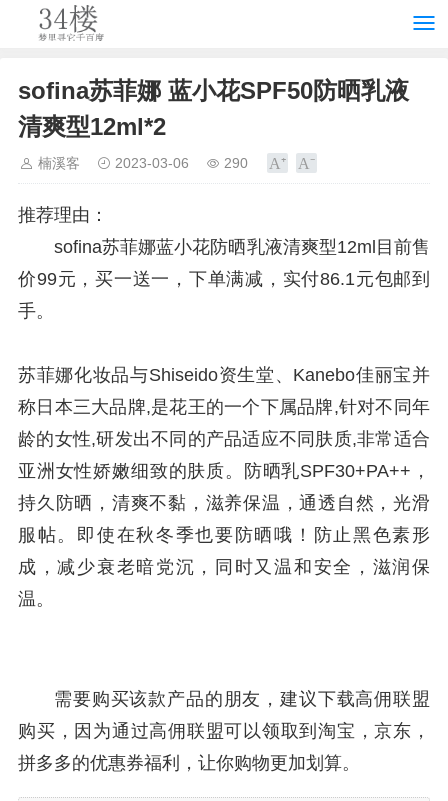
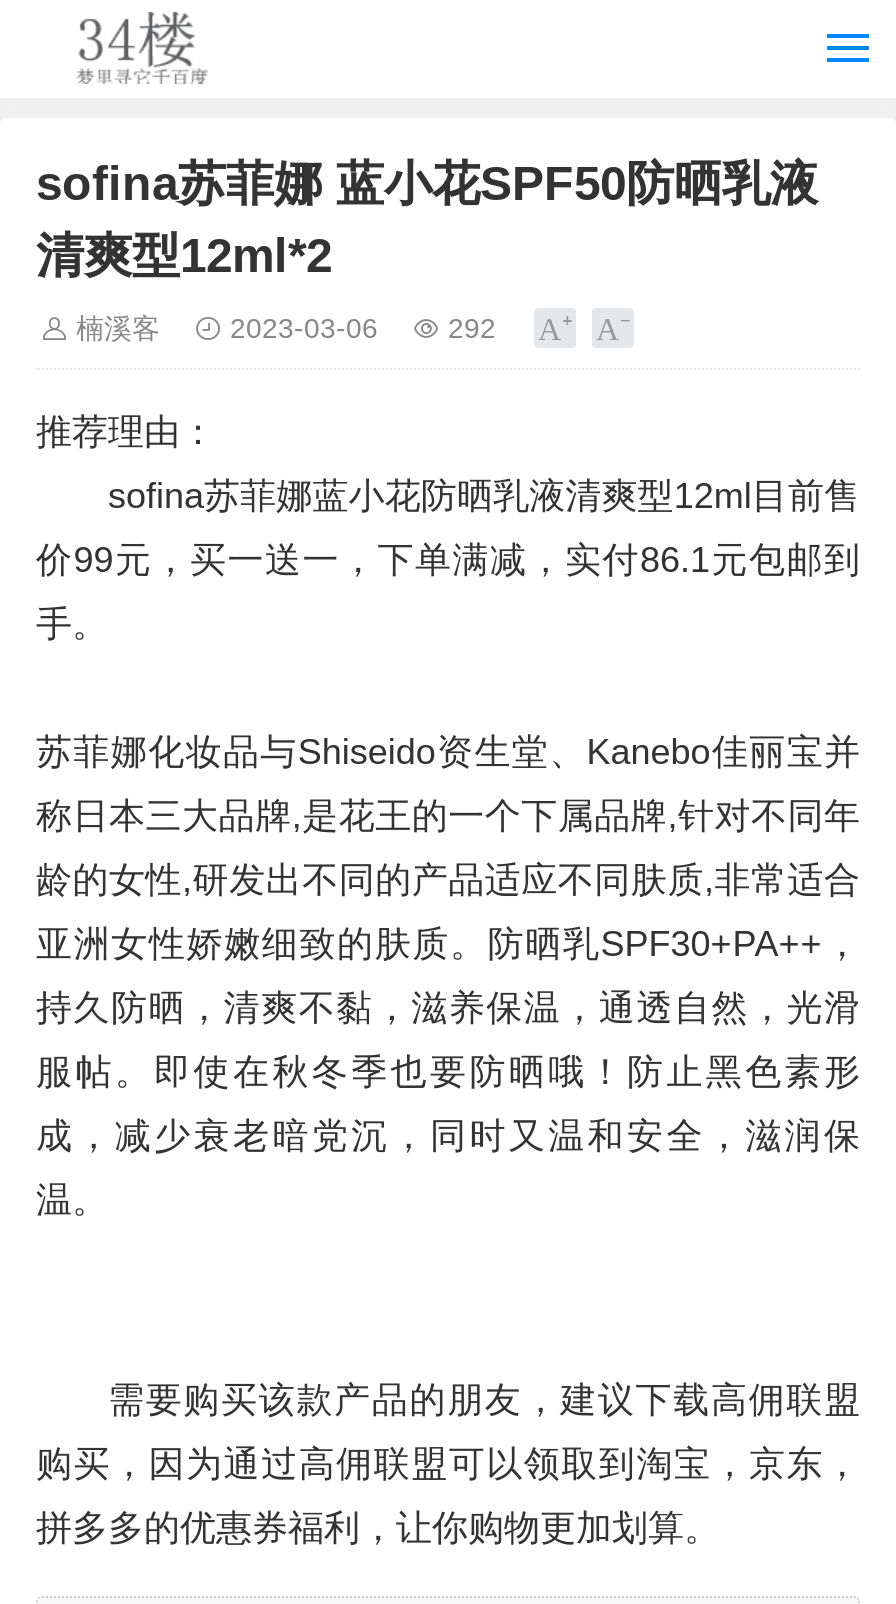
- 290
+ 292
